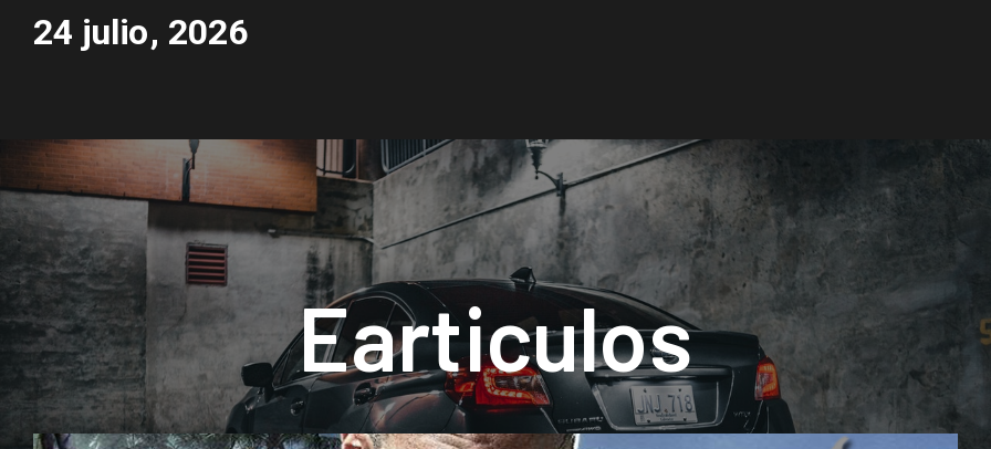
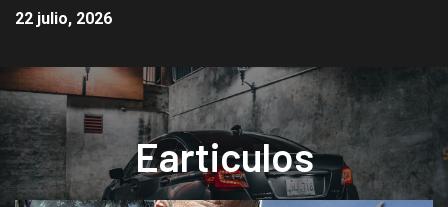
- 24 julio, 2026
+ 22 julio, 2026
